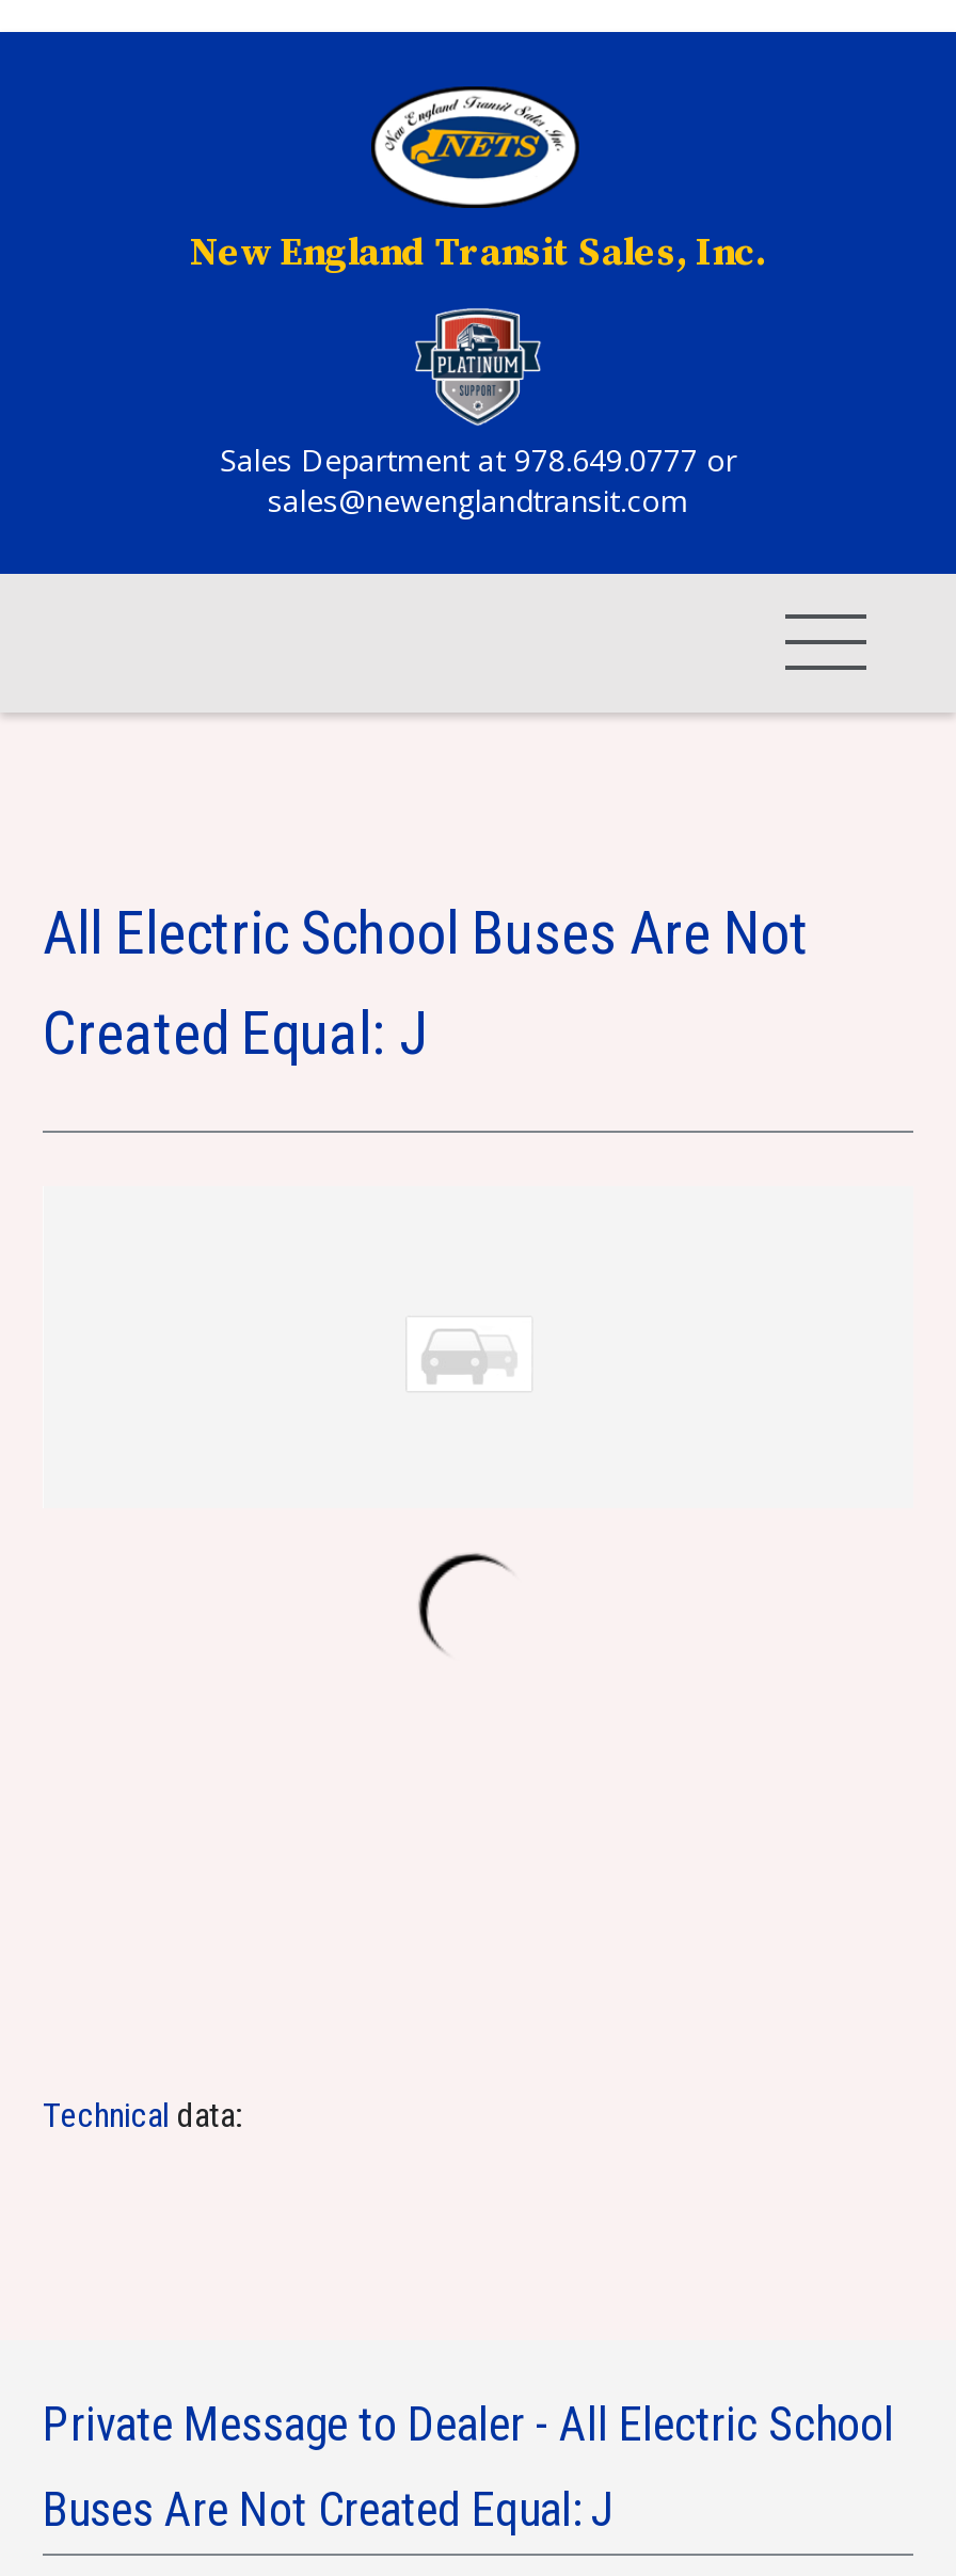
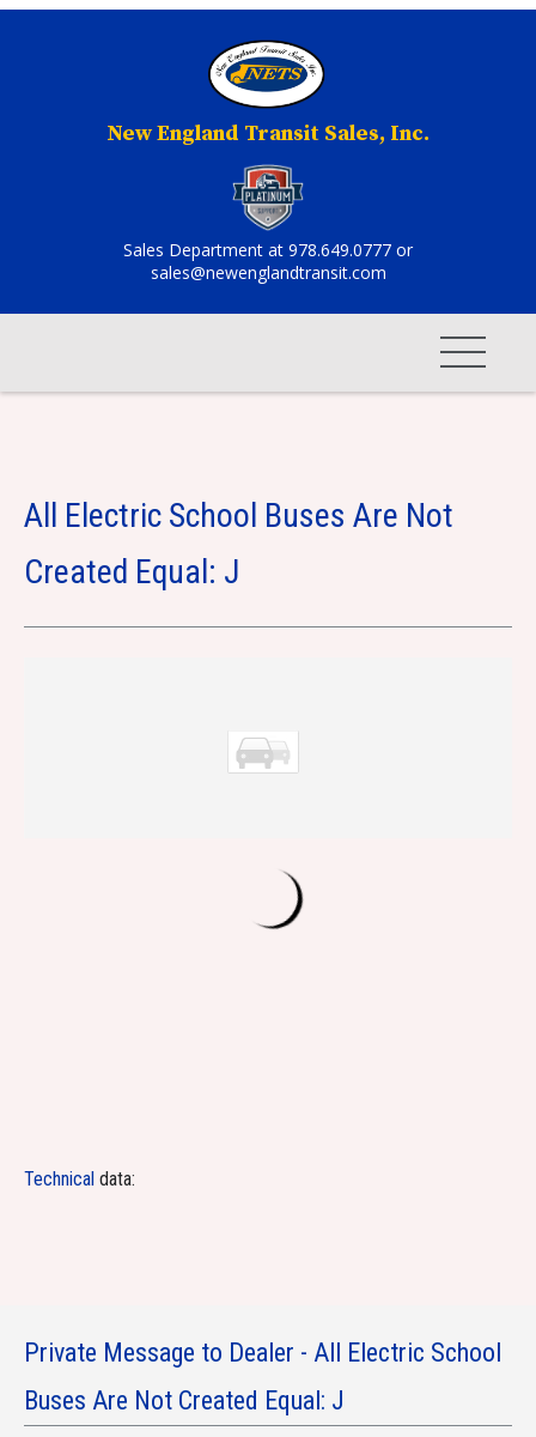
- [image]
+ [image]
